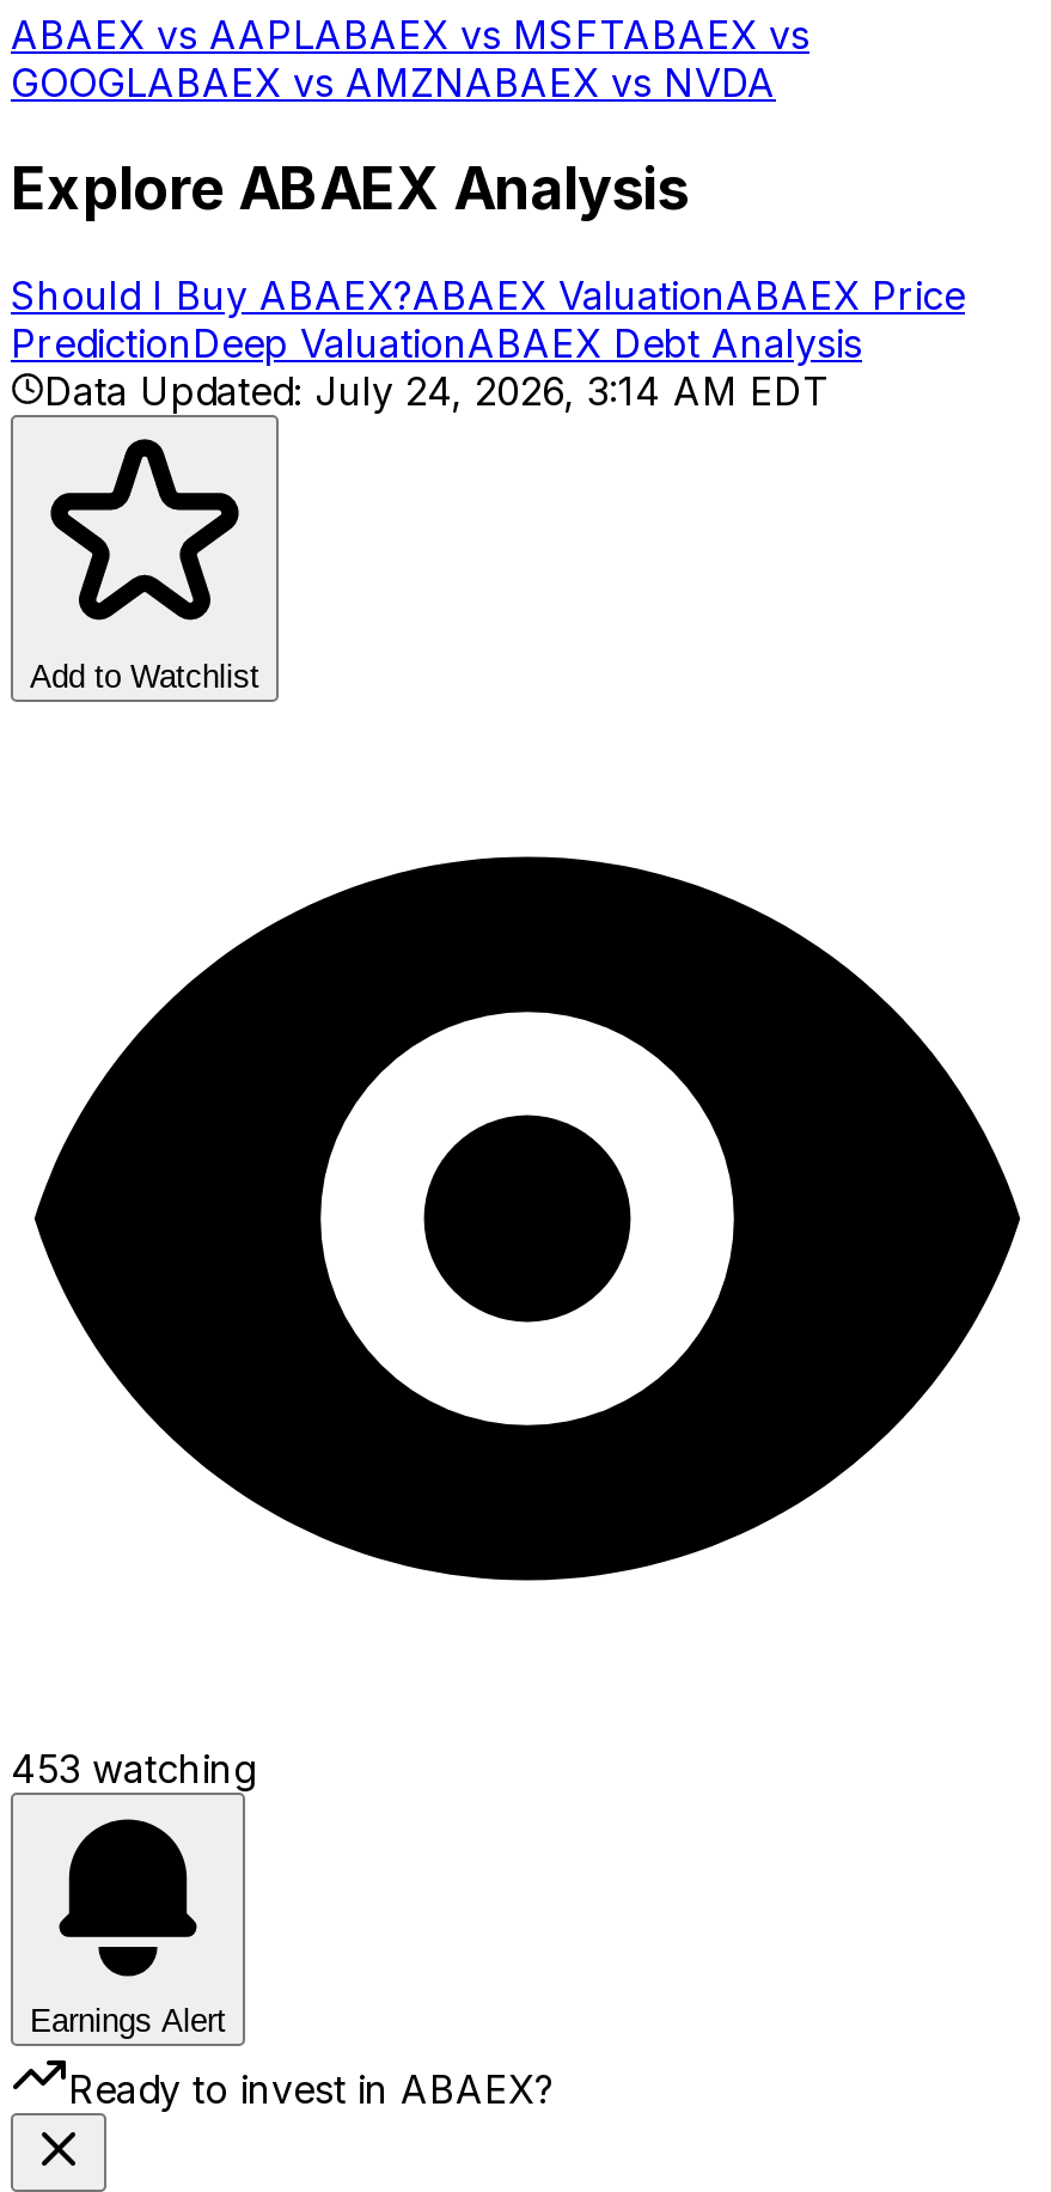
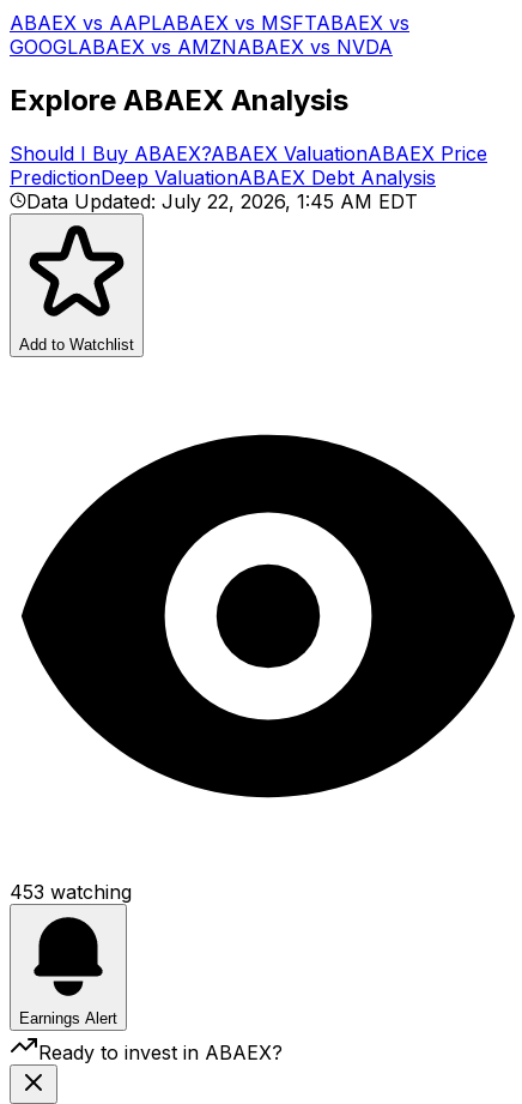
- Data Updated: July 24, 2026, 3:14 AM EDT
+ Data Updated: July 22, 2026, 1:45 AM EDT
